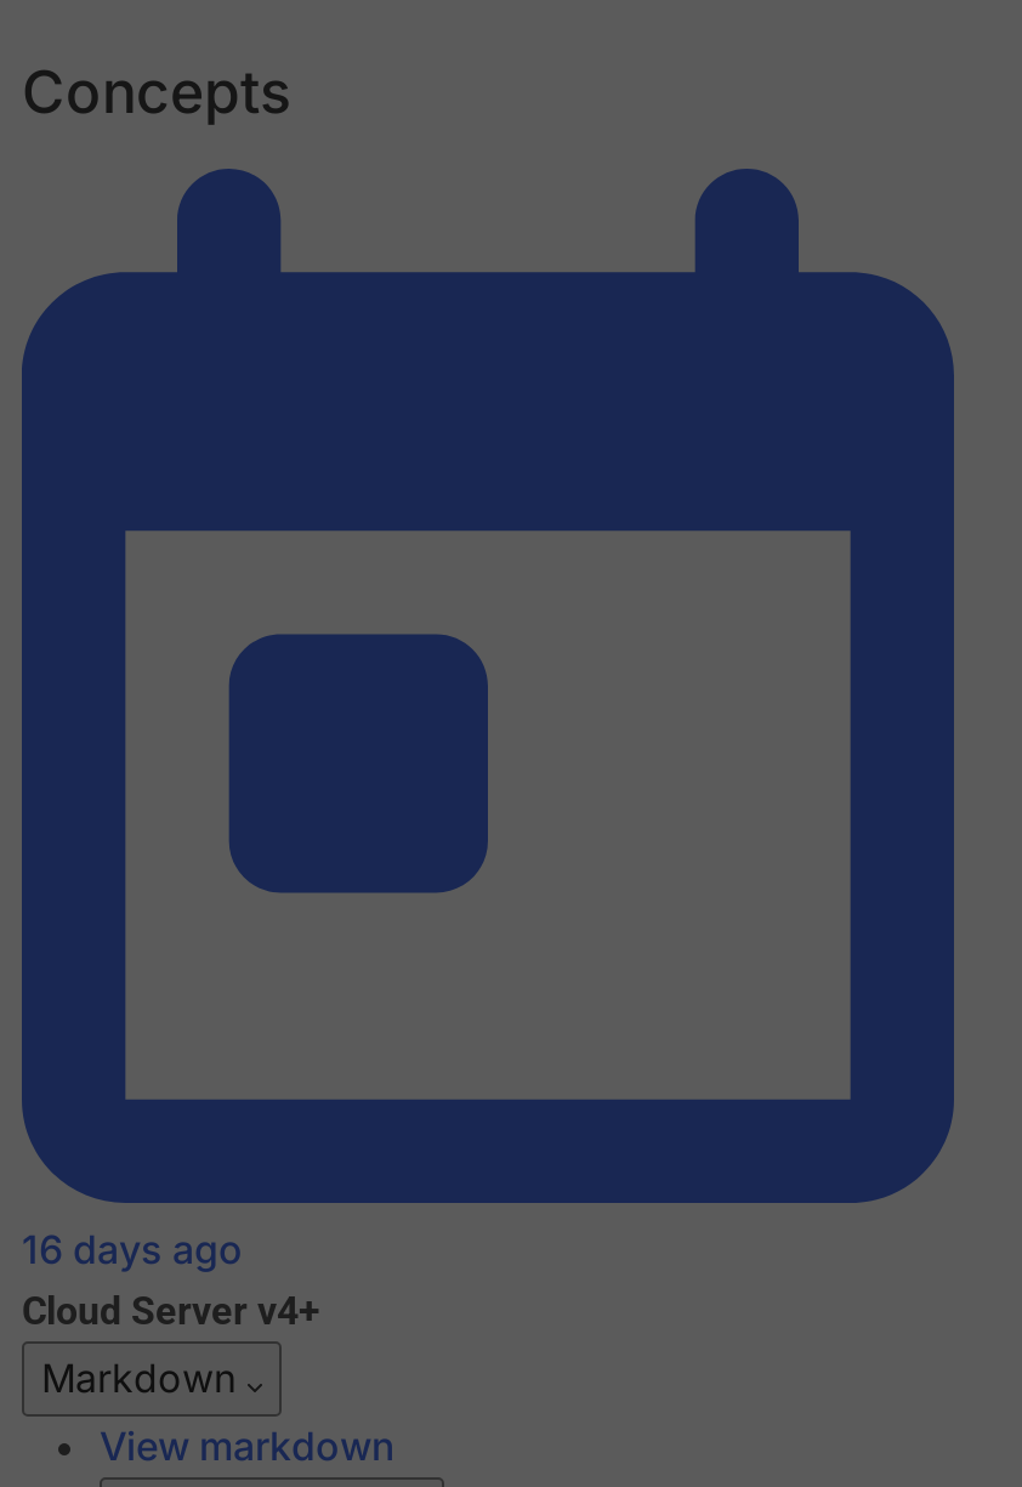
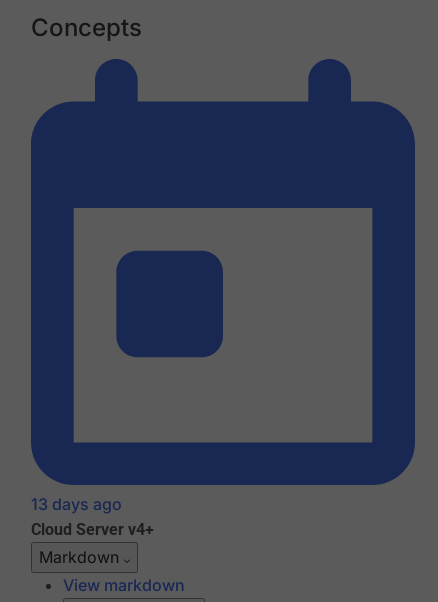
- 16 days ago
+ 13 days ago
